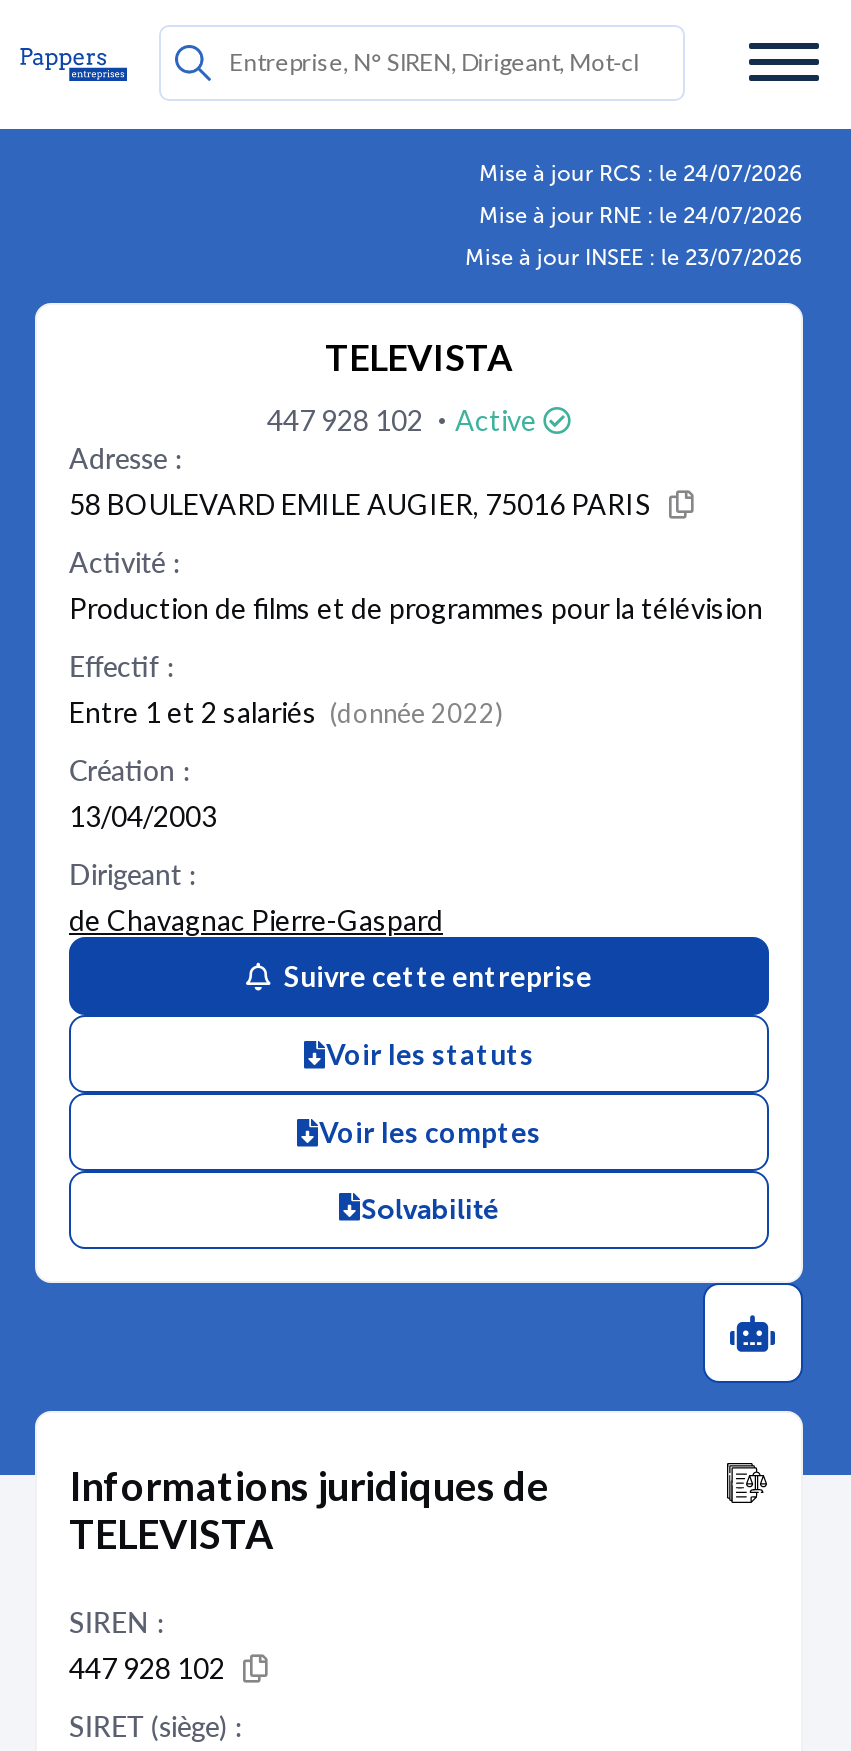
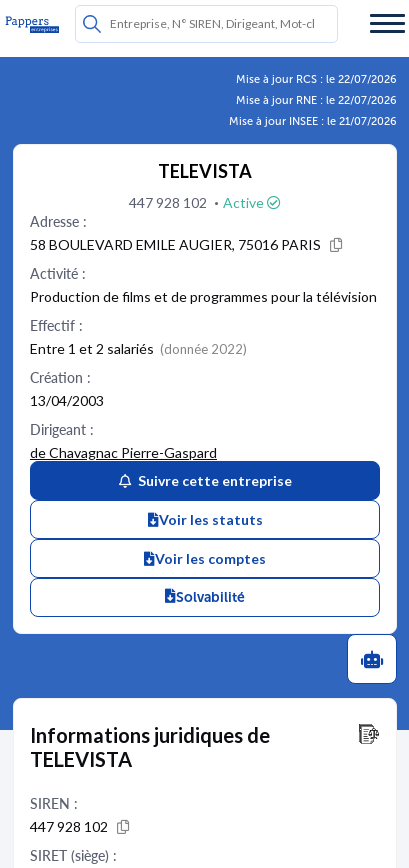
- Mise à jour RCS : le 24/07/2026
+ Mise à jour RCS : le 22/07/2026

- Mise à jour RNE : le 24/07/2026
+ Mise à jour RNE : le 22/07/2026

- Mise à jour INSEE : le 23/07/2026
+ Mise à jour INSEE : le 21/07/2026
